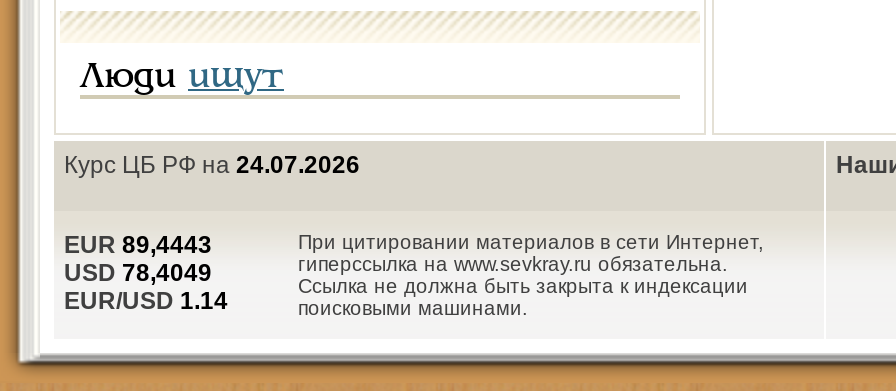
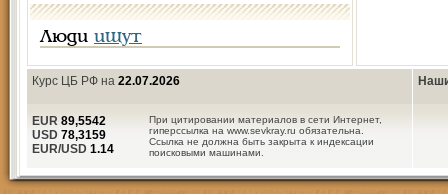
- Курс ЦБ РФ на 24.07.2026
+ Курс ЦБ РФ на 22.07.2026

- EUR 89,4443
+ EUR 89,5542

- USD 78,4049
+ USD 78,3159
